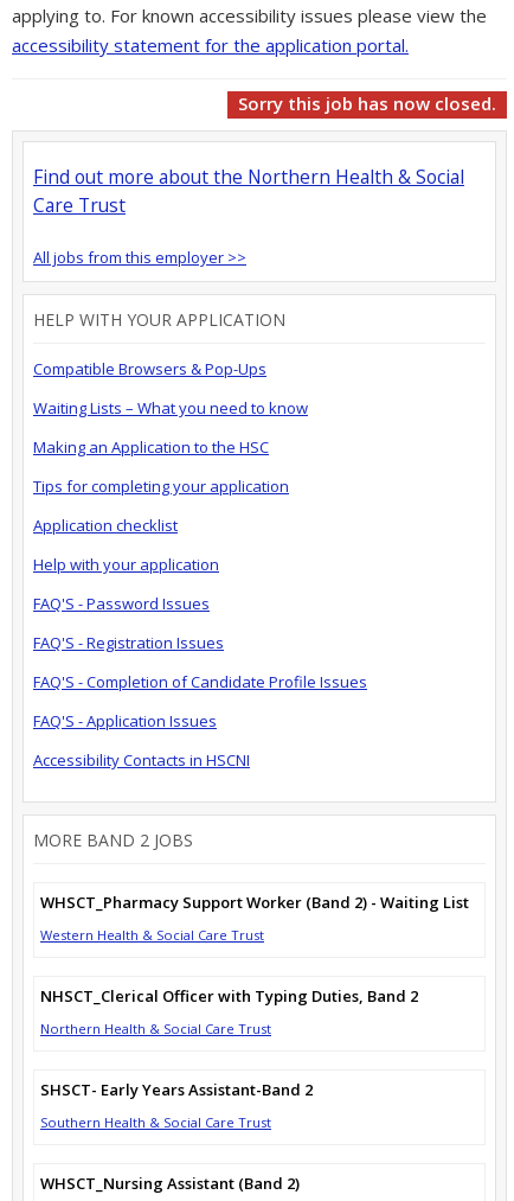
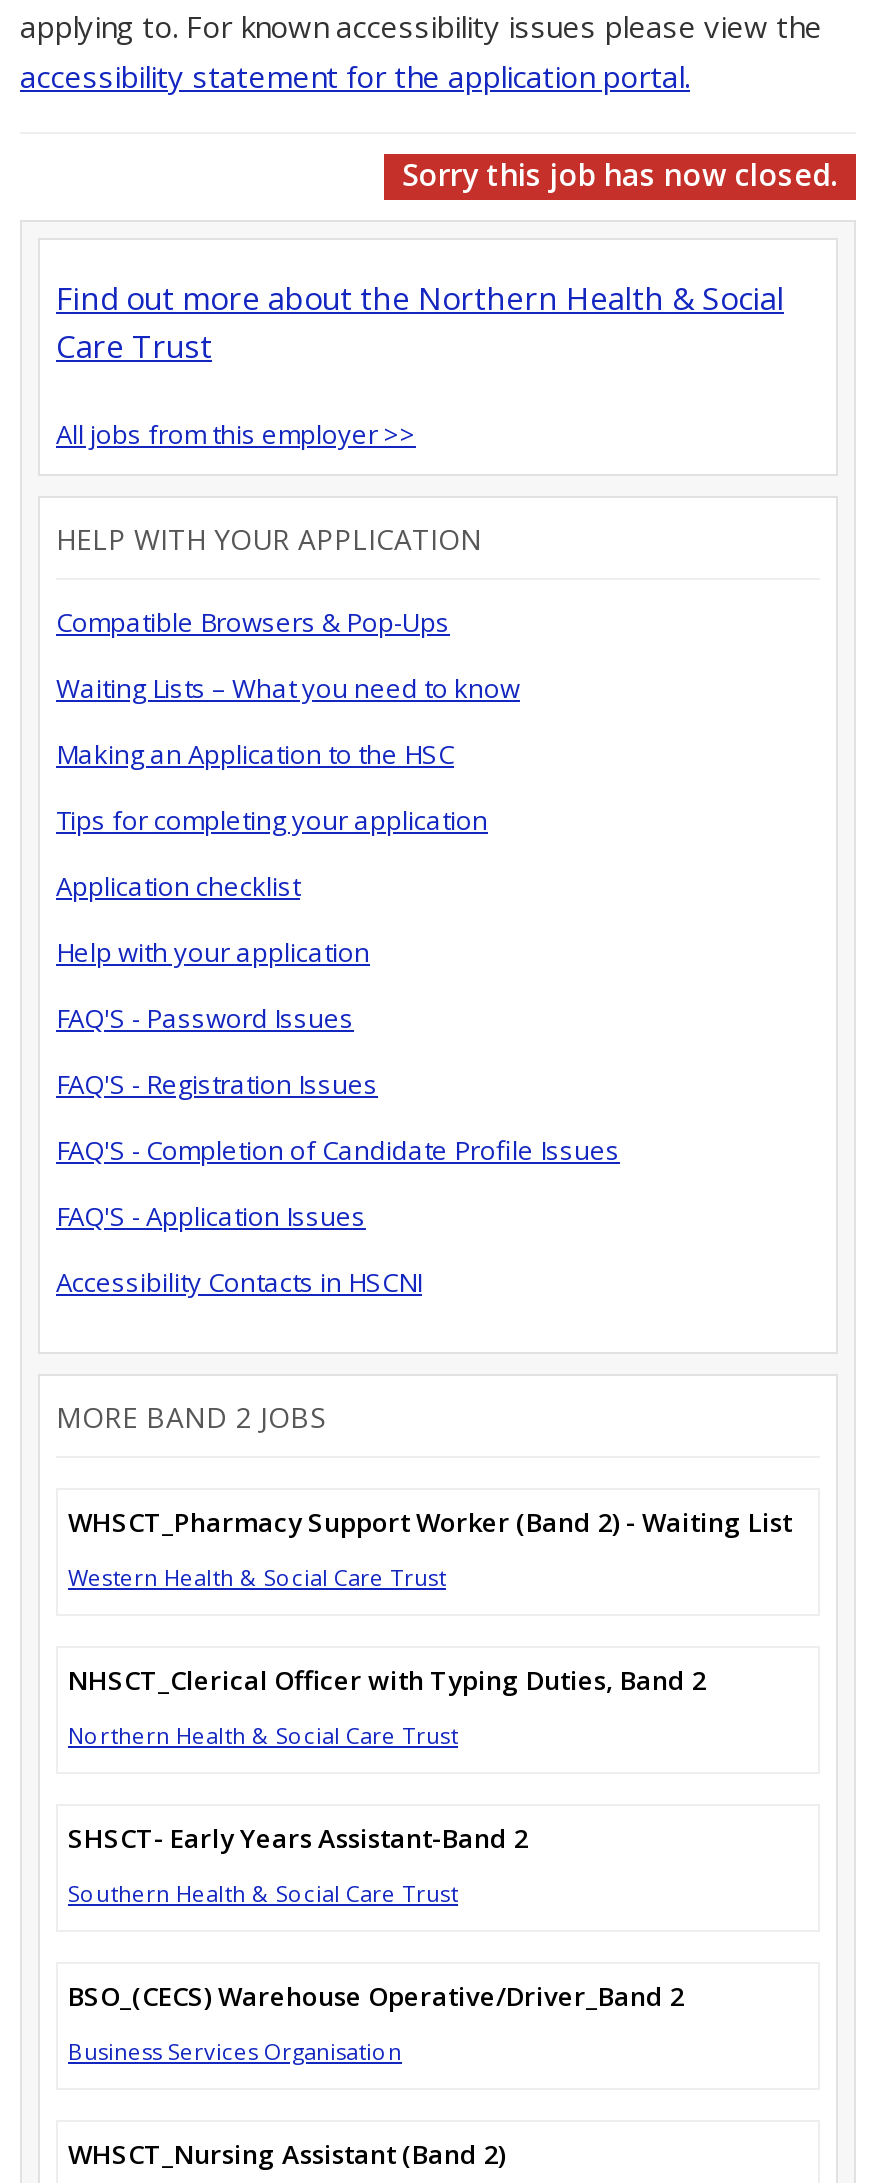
+ BSO_(CECS) Warehouse Operative/Driver_Band 2
+ Business Services Organisation
